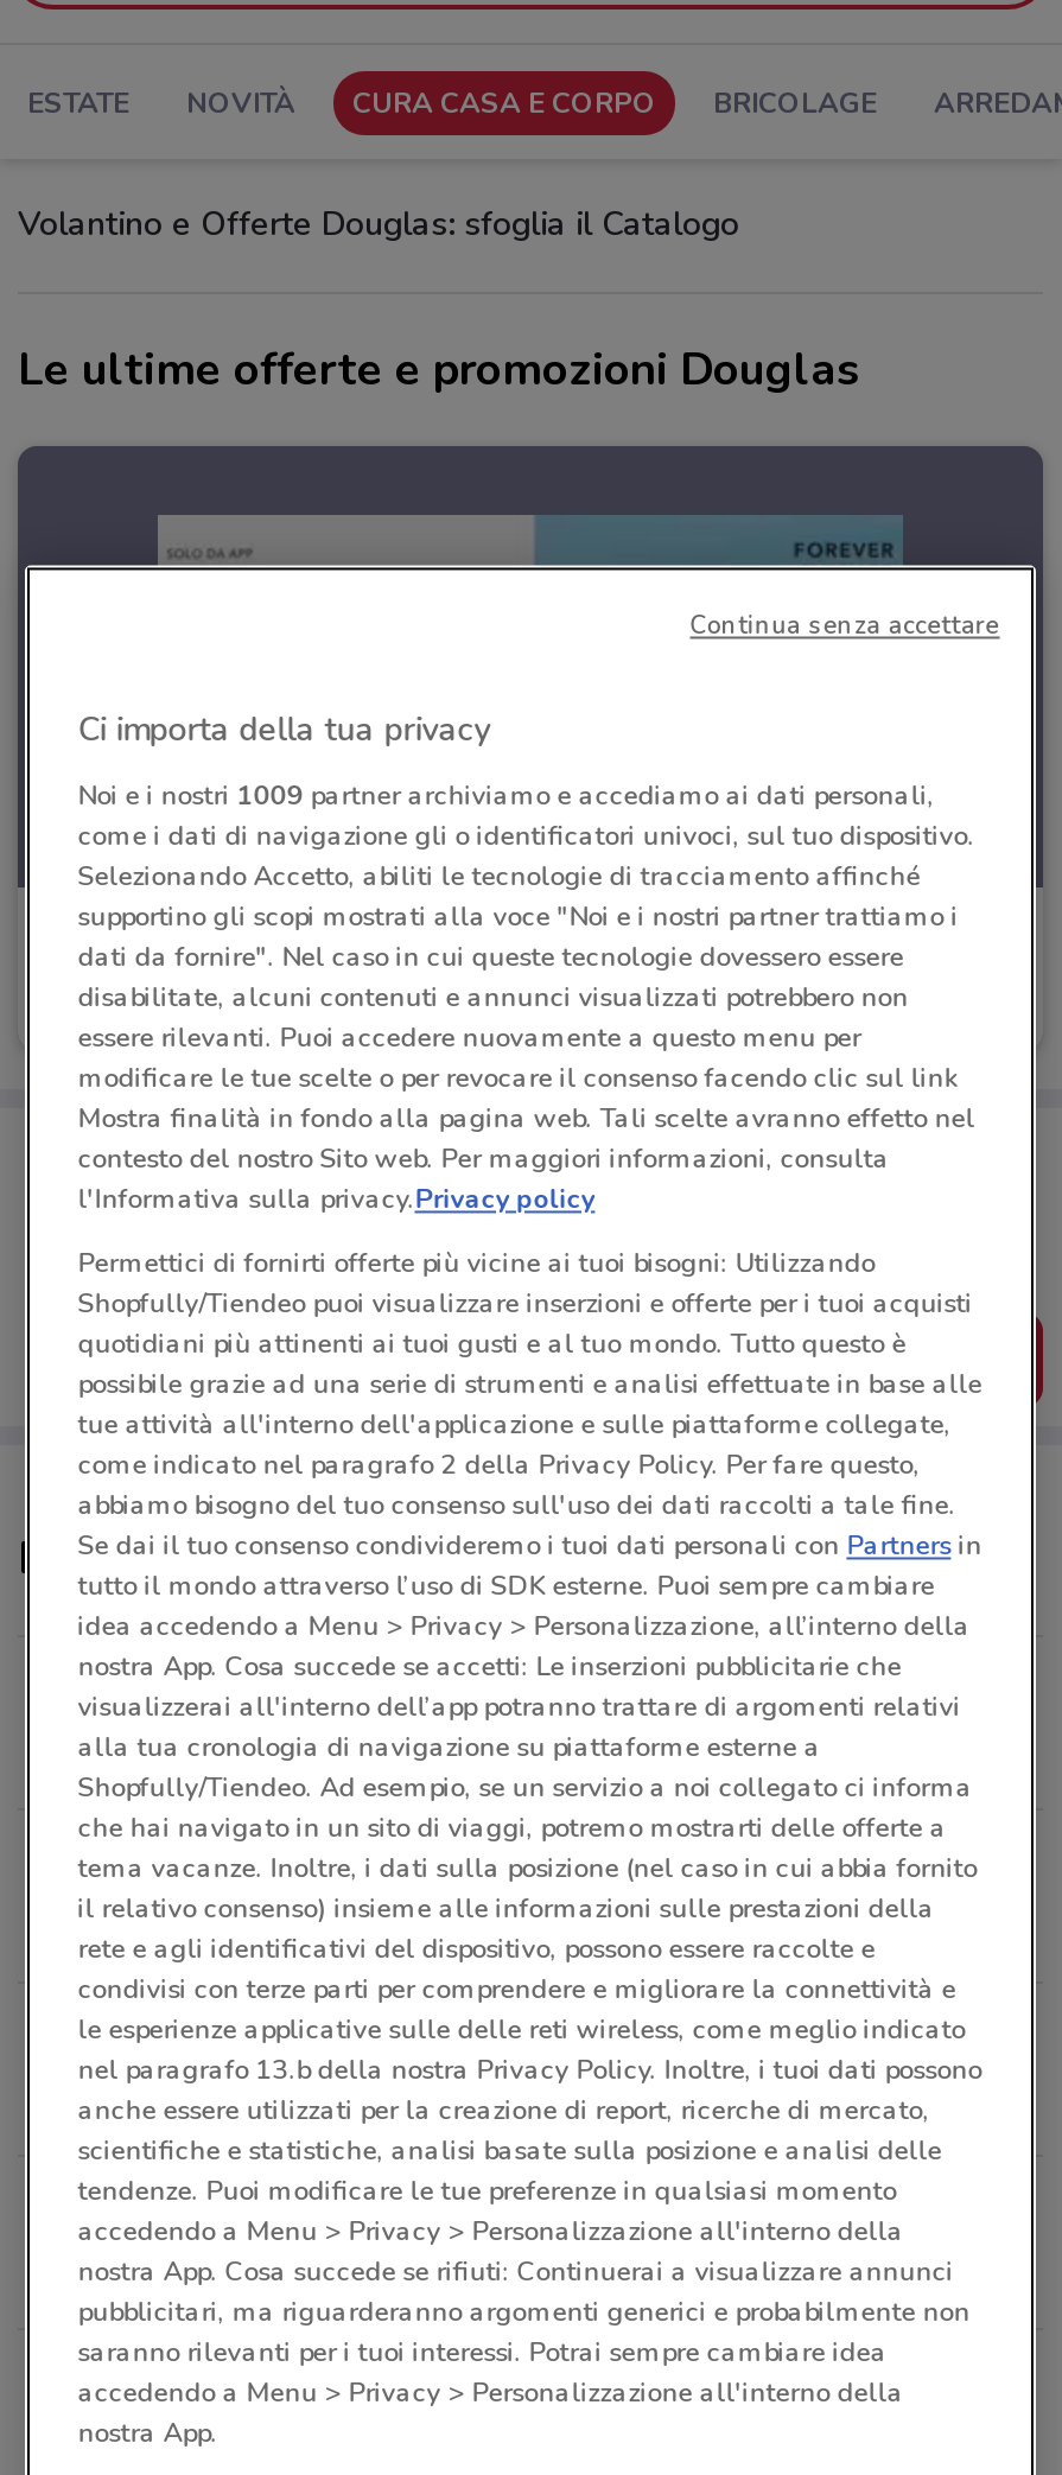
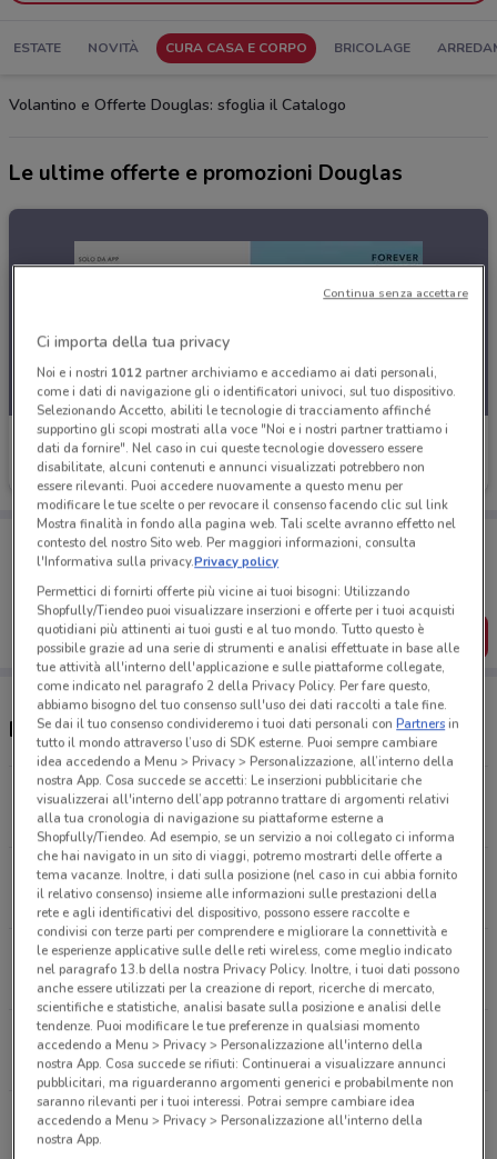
- Noi e i nostri 1009 partner archiviamo e accediamo ai dati personali,
+ Noi e i nostri 1012 partner archiviamo e accediamo ai dati personali,
